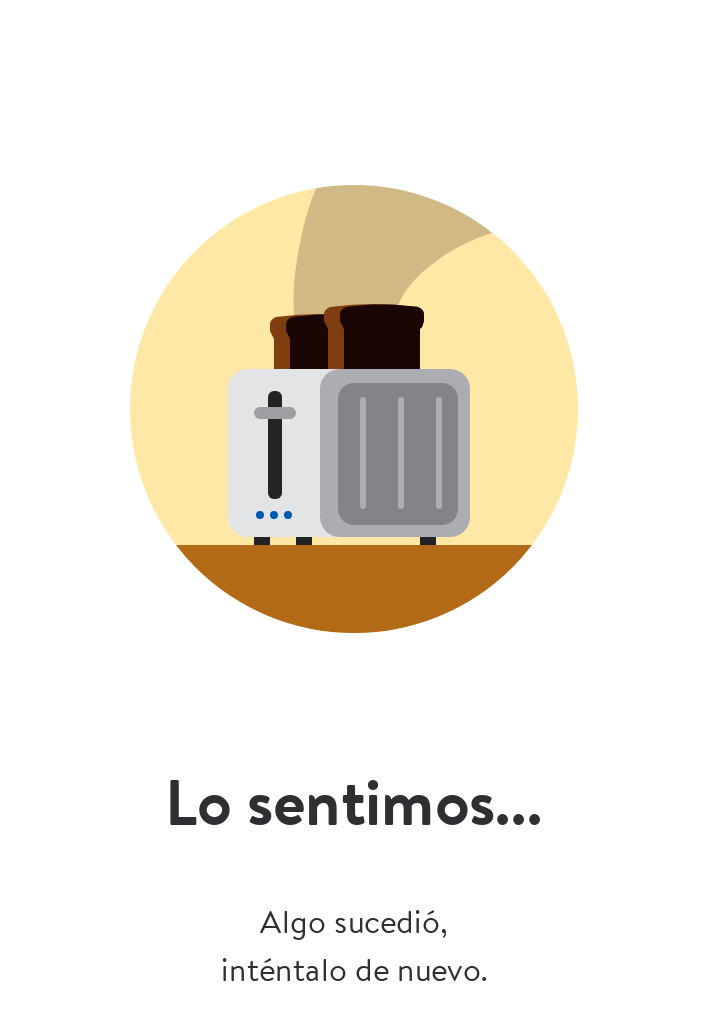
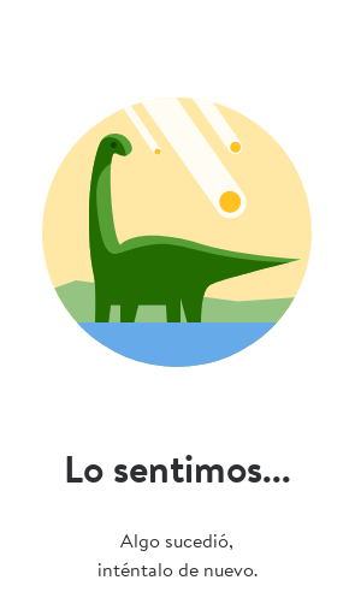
- [image]
+ [image]
